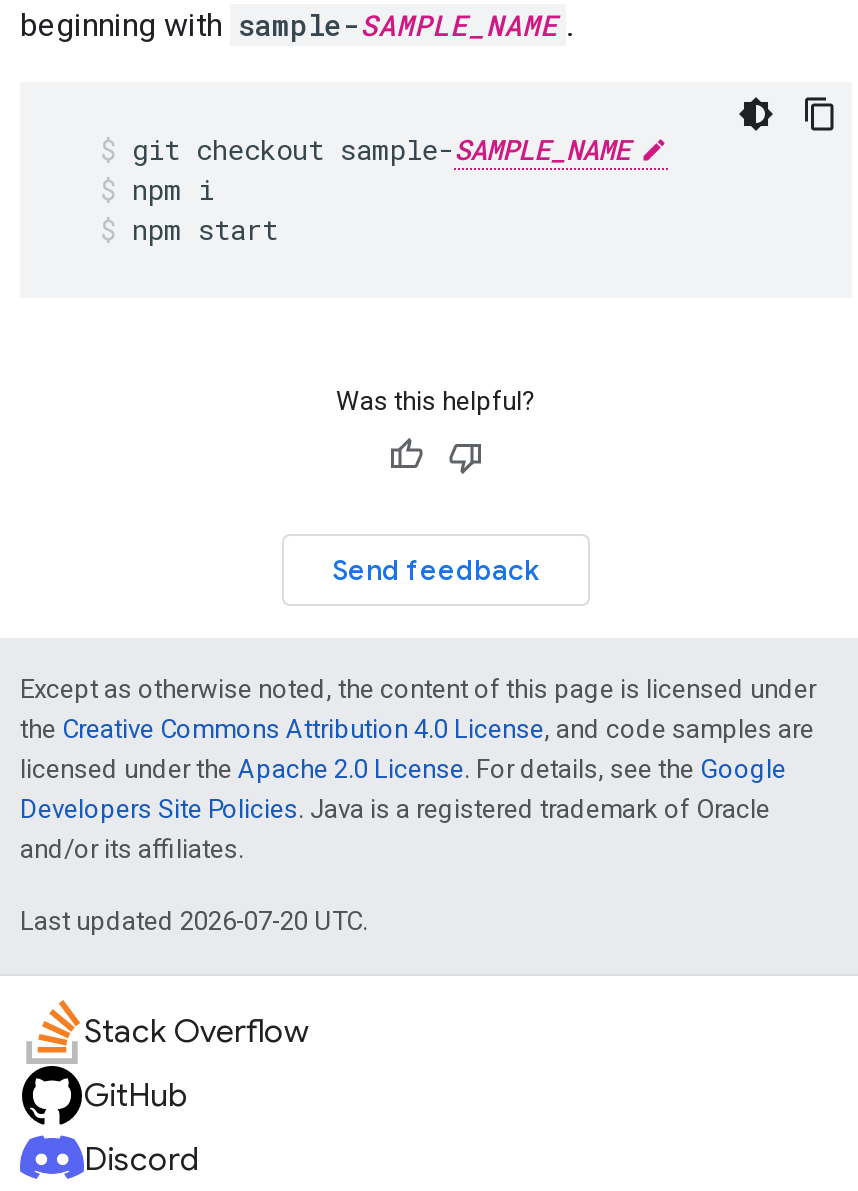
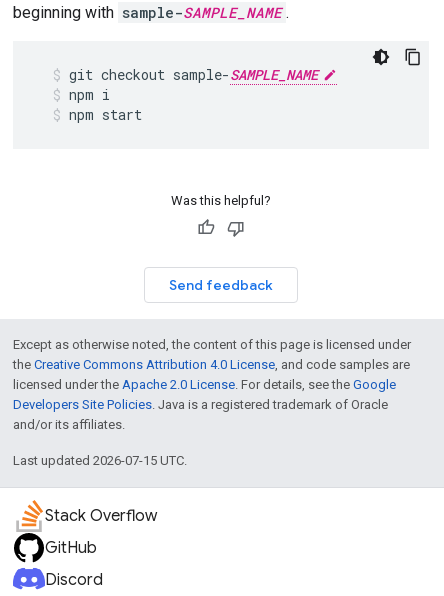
- Last updated 2026-07-20 UTC.
+ Last updated 2026-07-15 UTC.
